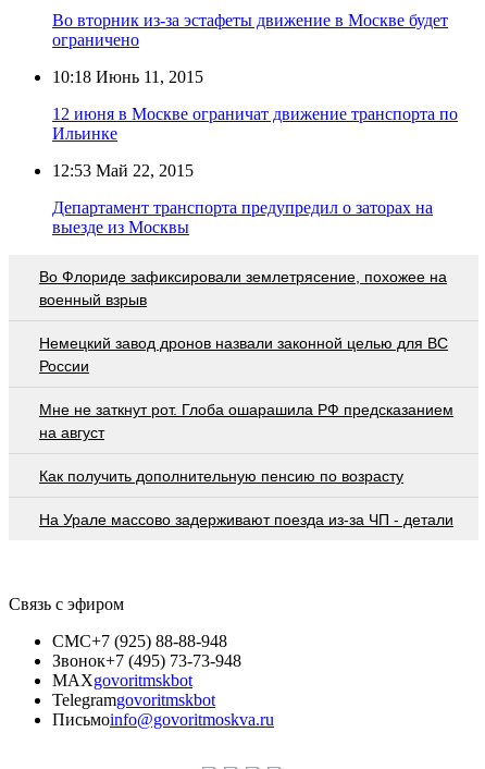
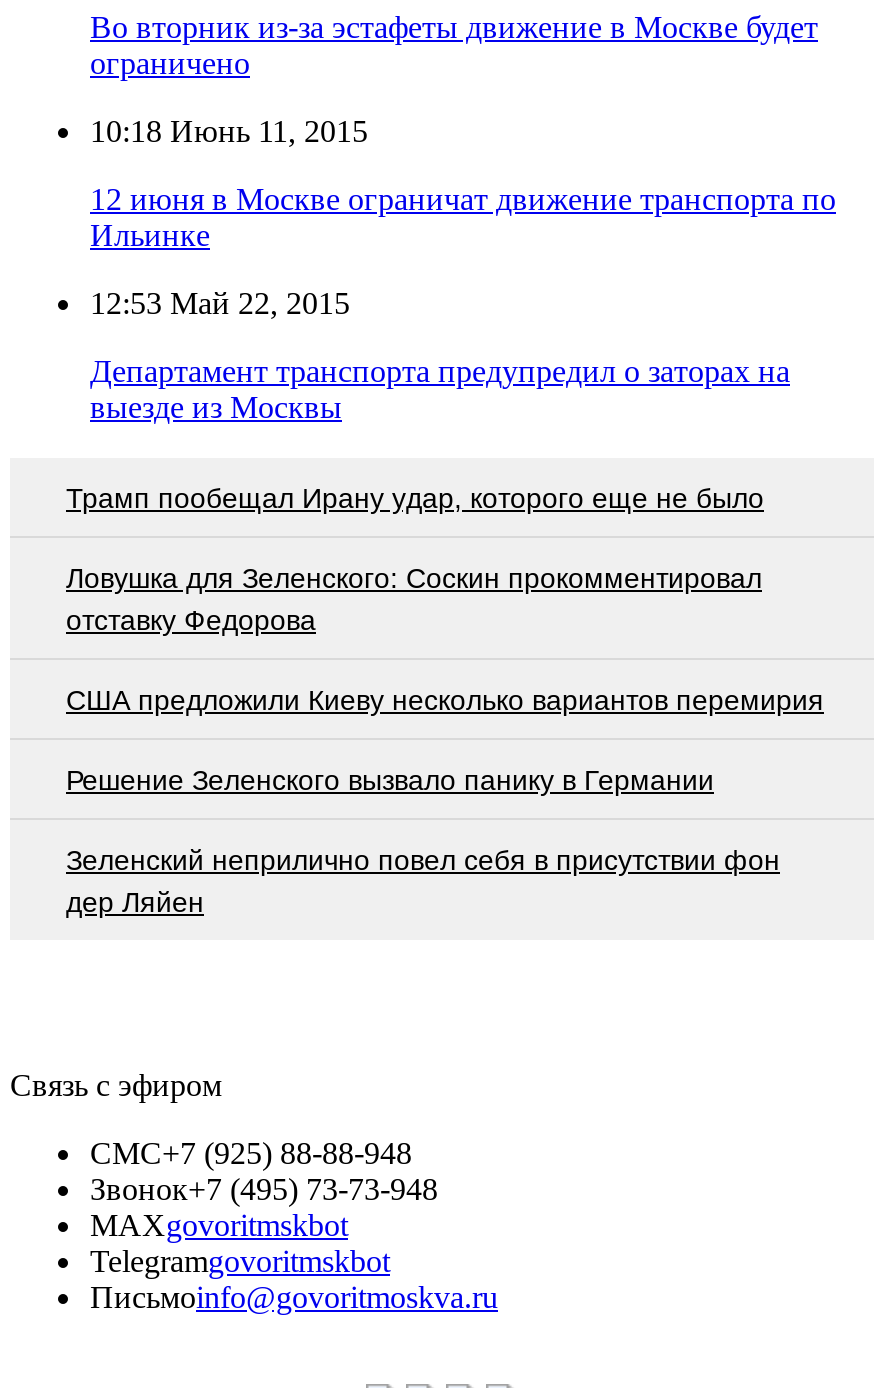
- Во Флориде зафиксировали землетрясение, похожее на
- военный взрыв
+ Трамп пообещал Ирану удар, которого еще не было

- Немецкий завод дронов назвали законной целью для ВС
- России
+ Ловушка для Зеленского: Соскин прокомментировал
+ отставку Федорова

- Мне не заткнут рот. Глоба ошарашила РФ предсказанием
- на август
+ США предложили Киеву несколько вариантов перемирия

- Как получить дополнительную пенсию по возрасту
+ Решение Зеленского вызвало панику в Германии

- На Урале массово задерживают поезда из-за ЧП - детали
+ Зеленский неприлично повел cебя в присутствии фон
+ дер Ляйен
